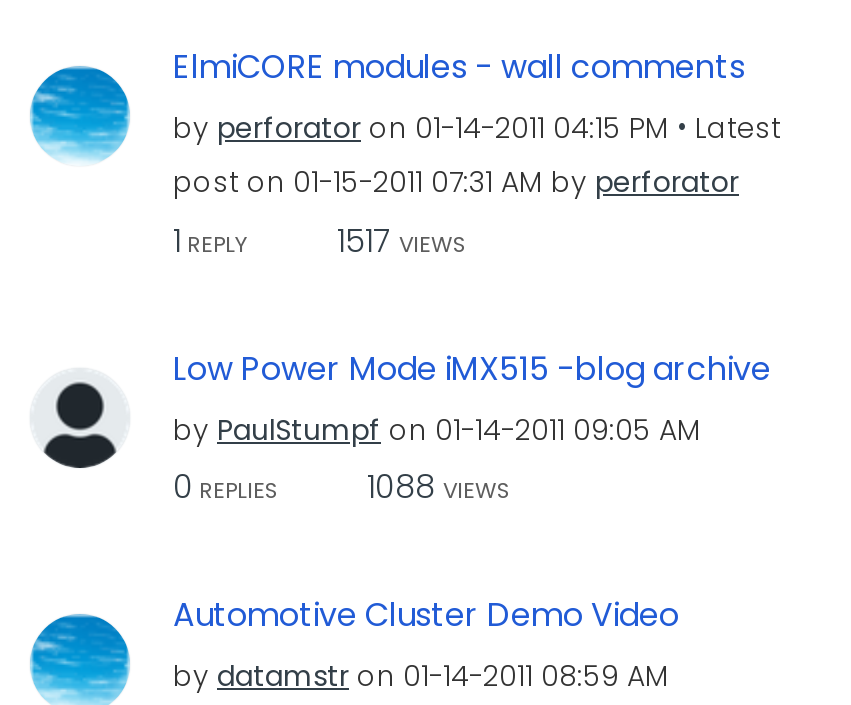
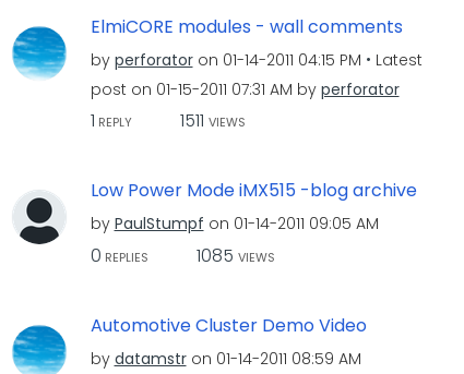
- 1 REPLY 1517 VIEWS
+ 1 REPLY 1511 VIEWS

- 1088 VIEWS
+ 1085 VIEWS
